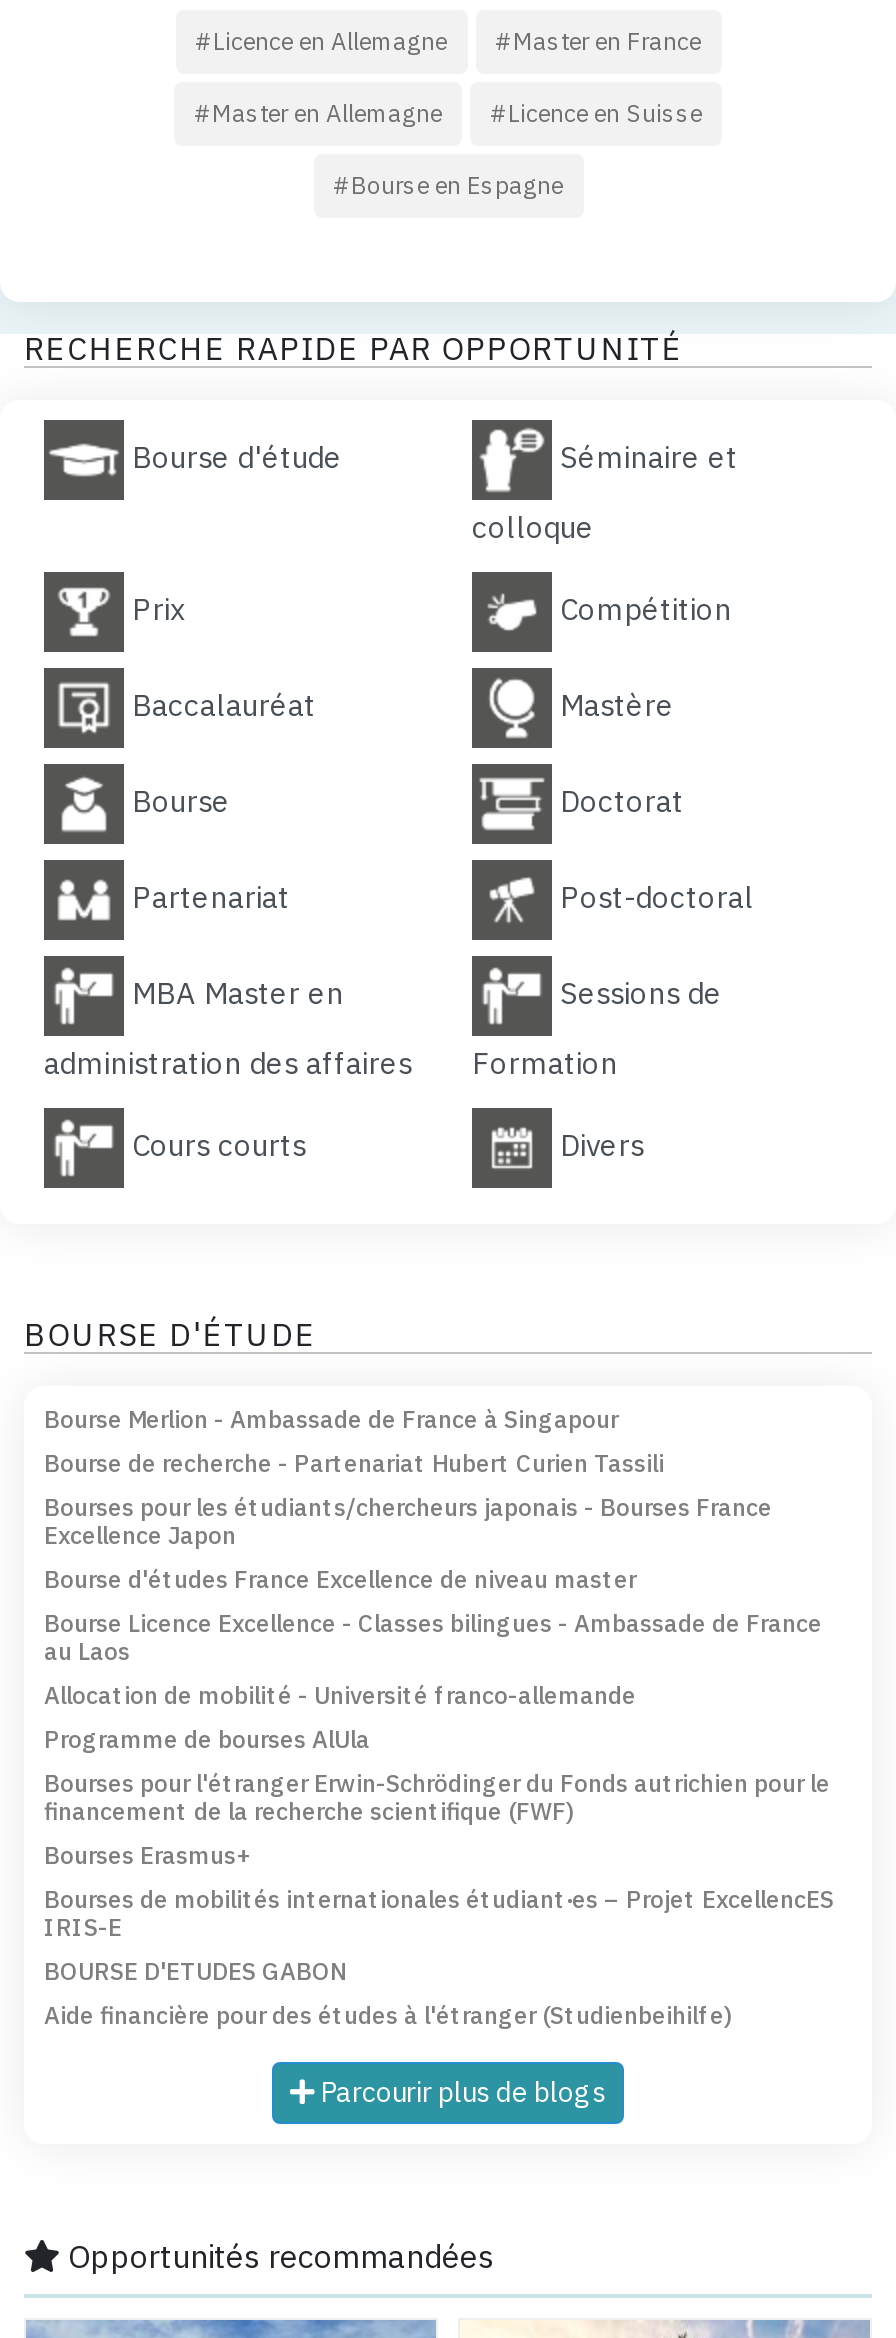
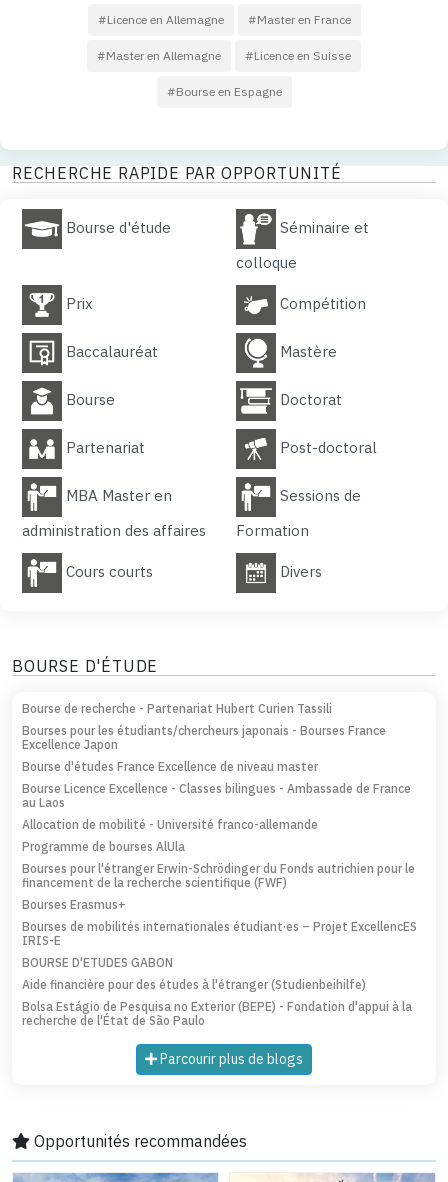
- Bourse Merlion - Ambassade de France à Singapour

moved up: Bourse de recherche - Partenariat Hubert Curien Tassili | Bourses pour les étudiants/chercheurs japonais - Bourses France | Excellence Japon | ... | BOURSE D'ETUDES GABON | Aide financière pour des études à l'étranger (Studienbeihilfe)

+ Bolsa Estágio de Pesquisa no Exterior (BEPE) - Fondation d'appui à la
+ recherche de l'État de São Paulo
